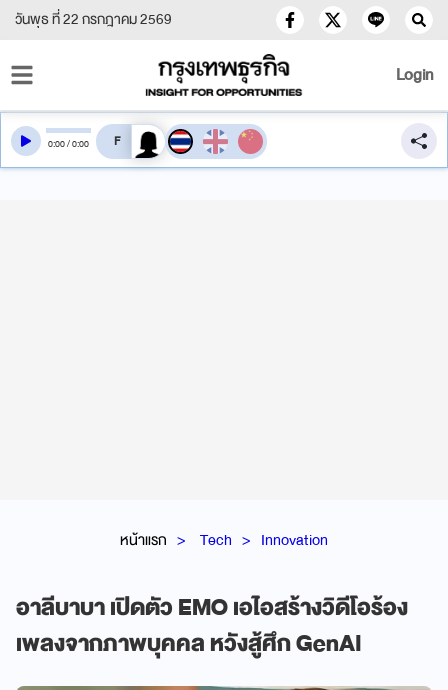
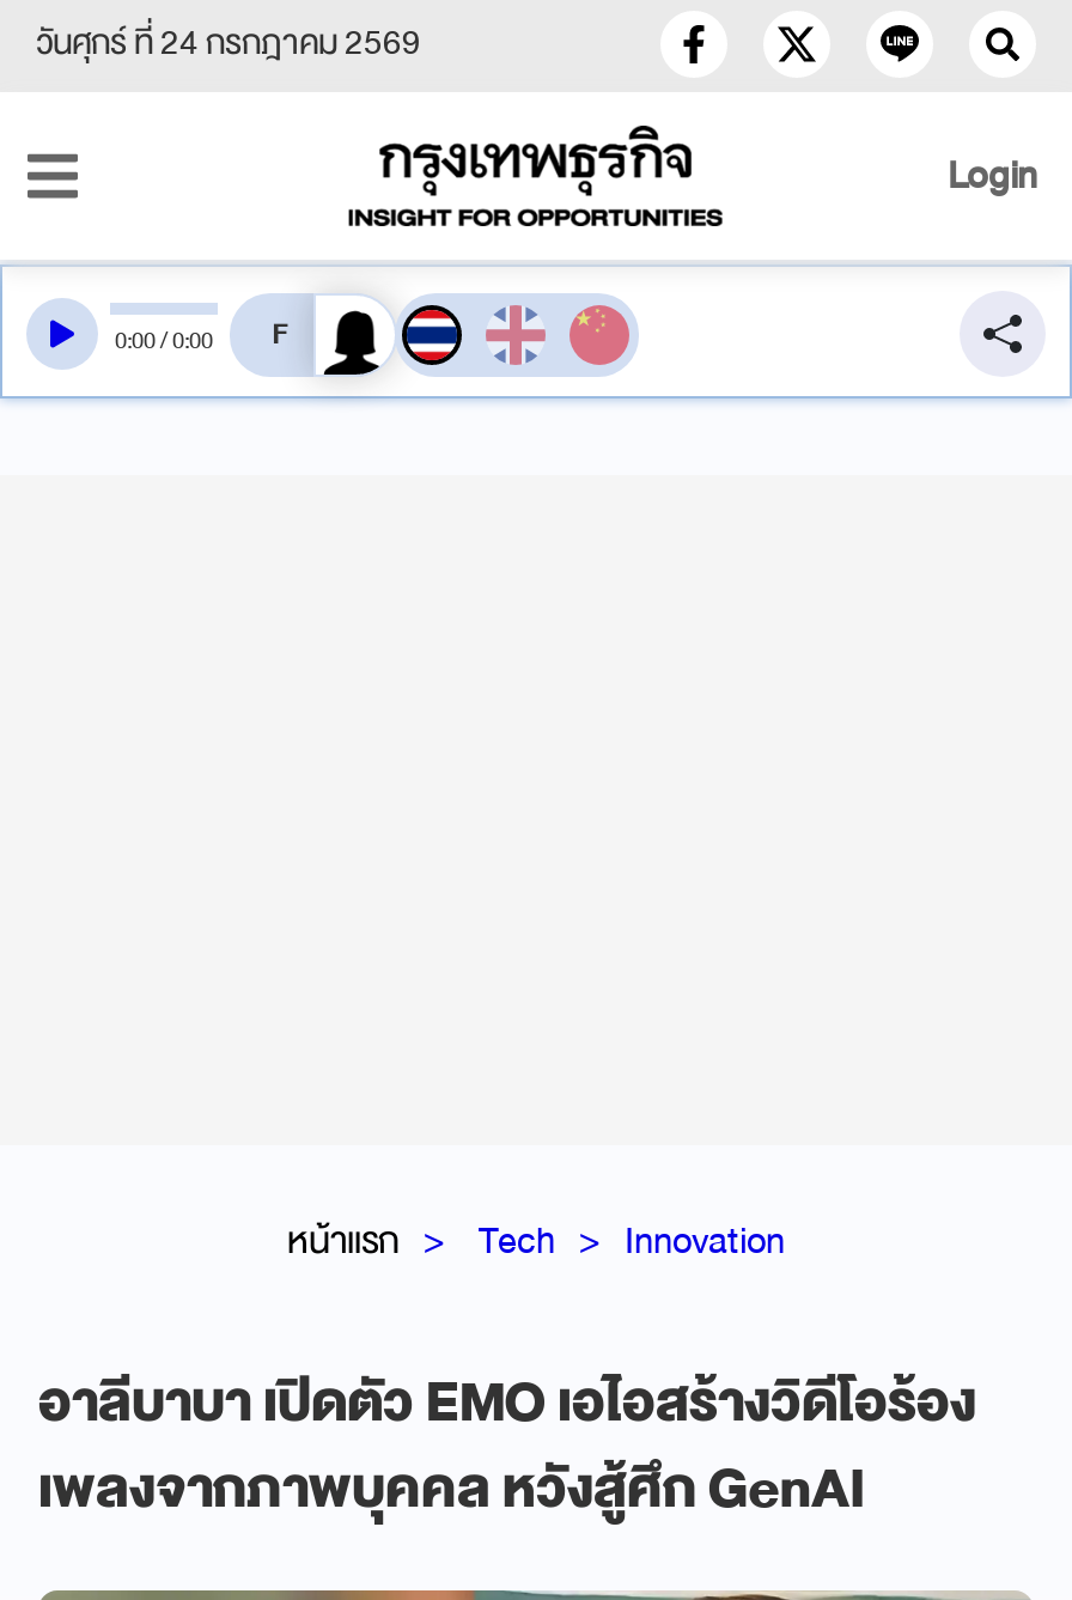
- วันพุธ ที่ 22 กรกฎาคม 2569
+ วันศุกร์ ที่ 24 กรกฎาคม 2569
